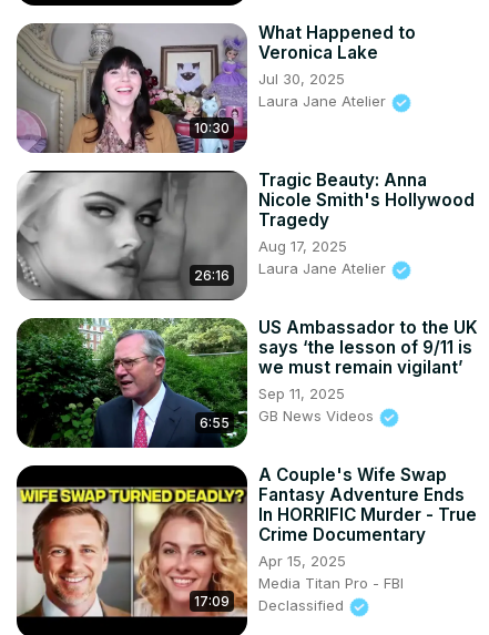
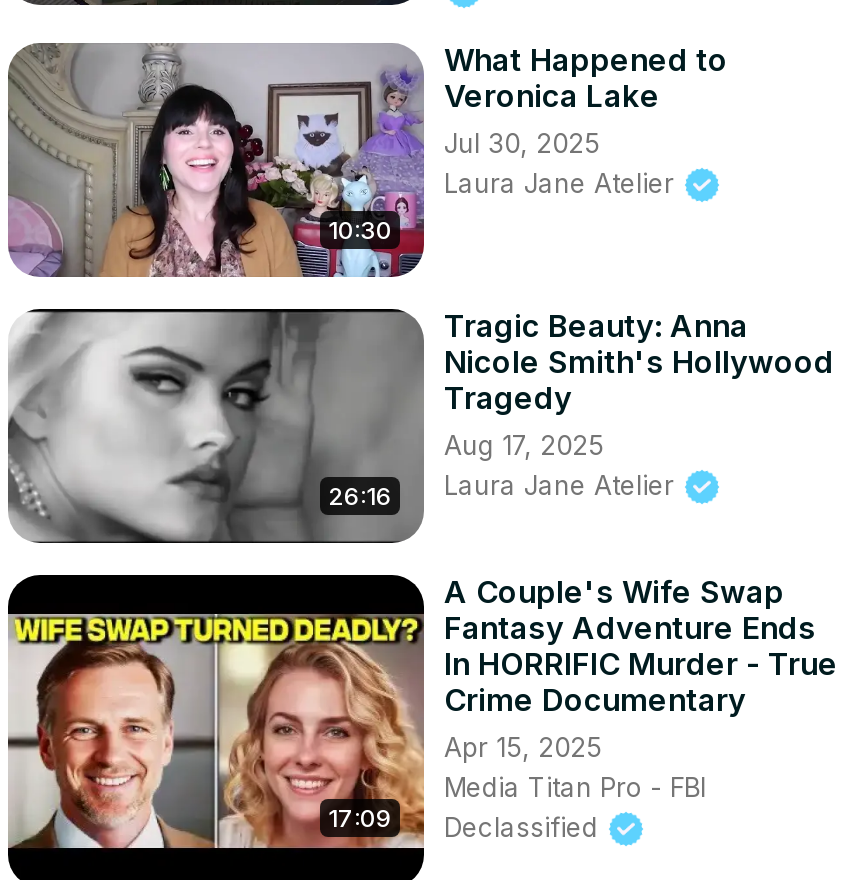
- [image]
- 6:55

- US Ambassador to the UK
- says ‘the lesson of 9/11 is
- we must remain vigilant’
- Sep 11, 2025
- GB News Videos
